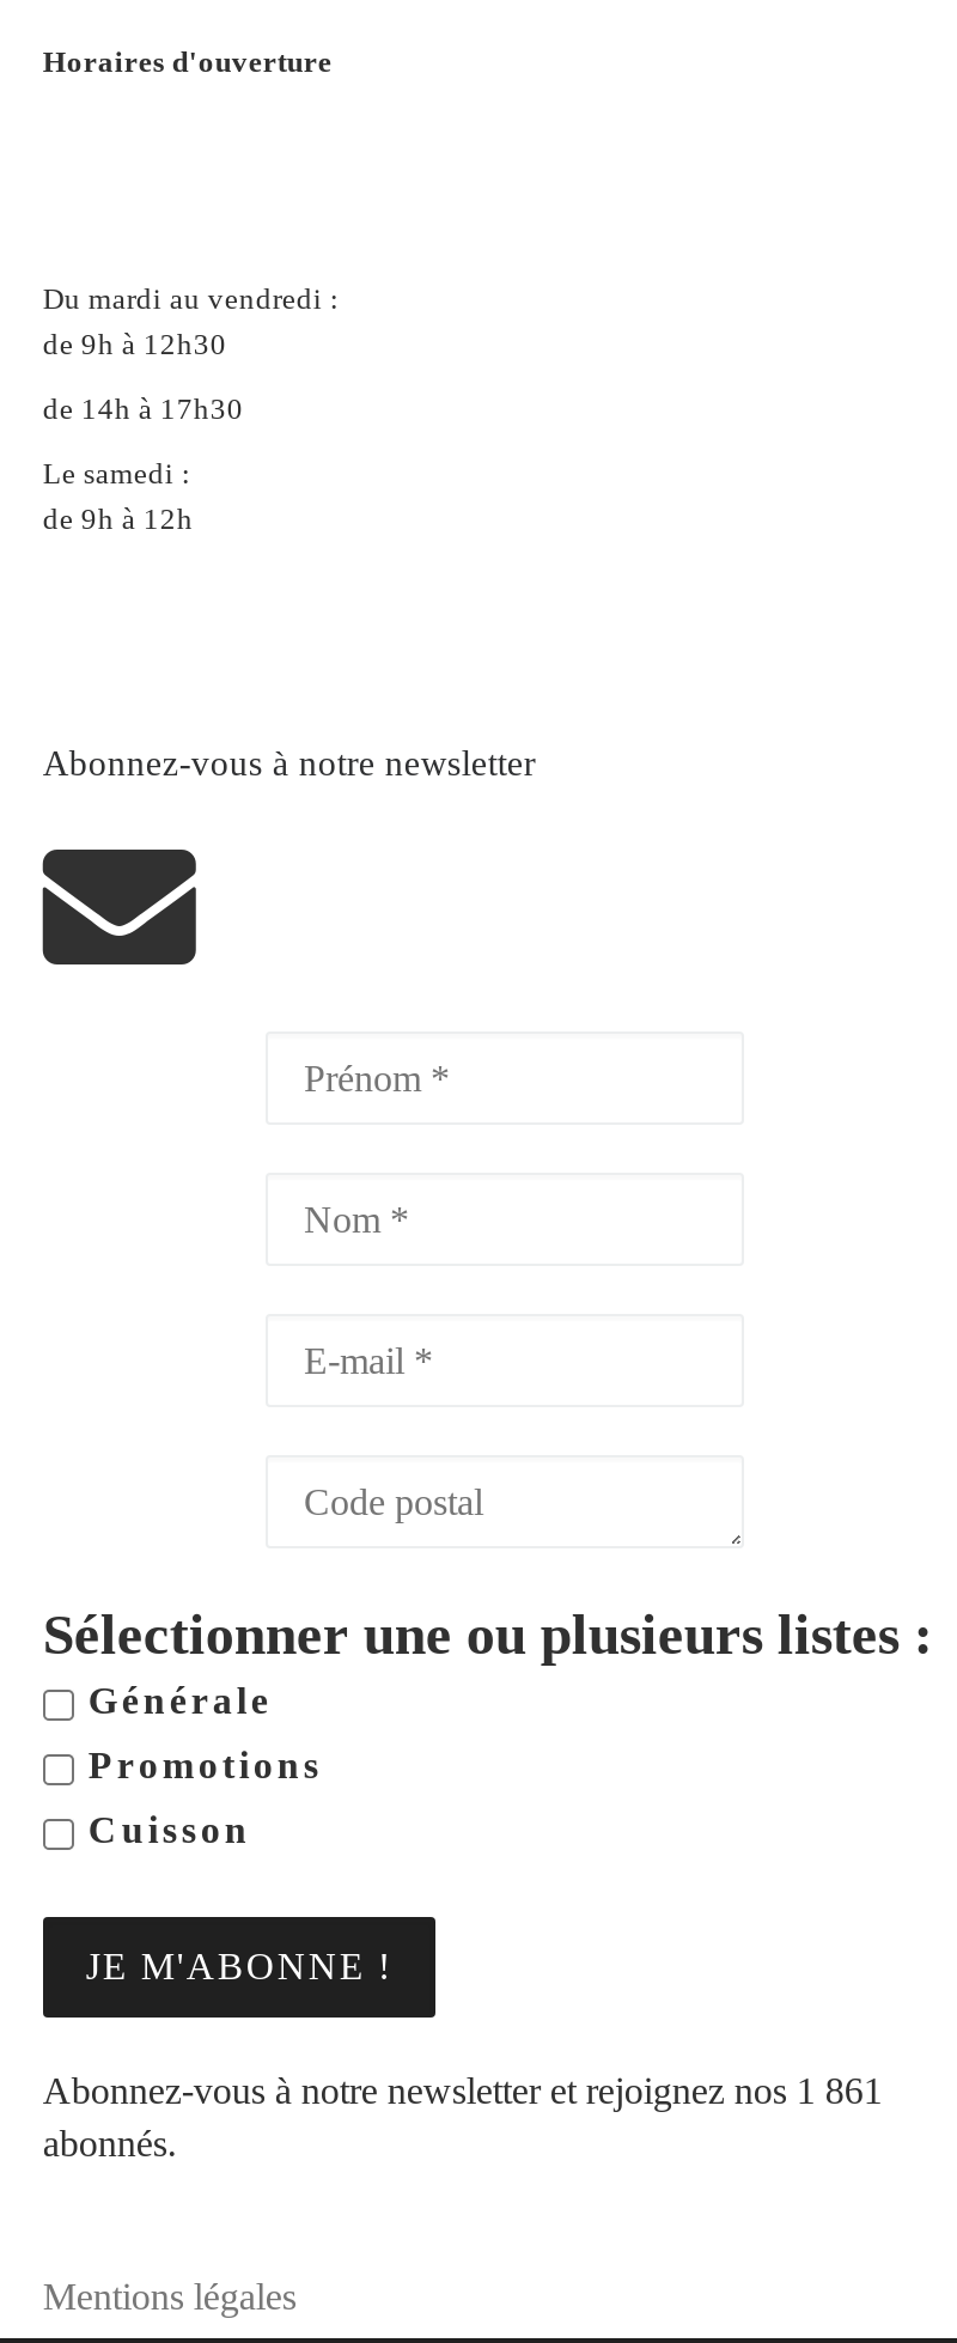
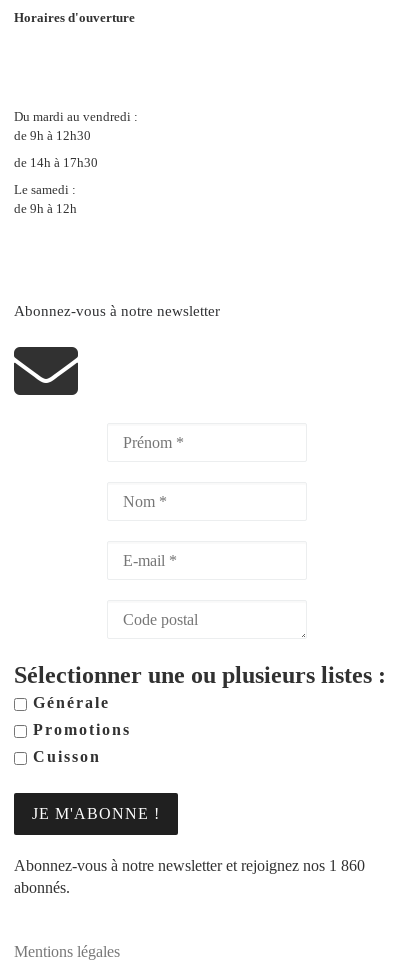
- Abonnez-vous à notre newsletter et rejoignez nos 1 861
+ Abonnez-vous à notre newsletter et rejoignez nos 1 860
